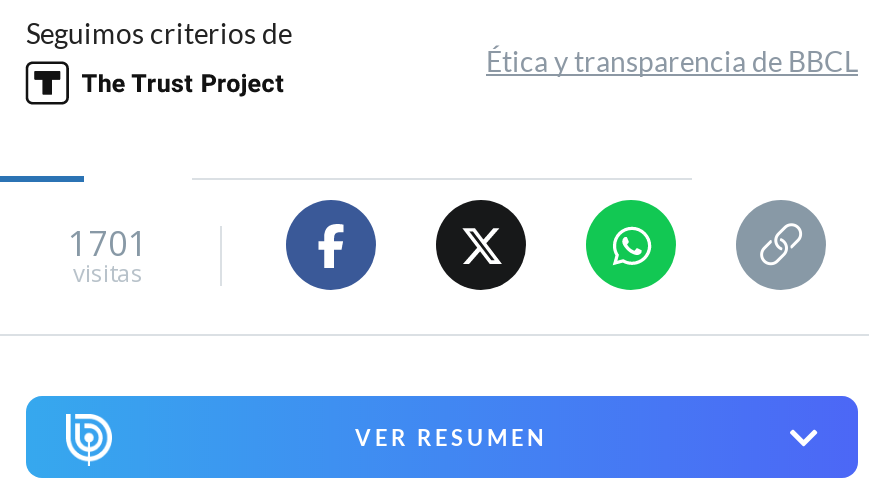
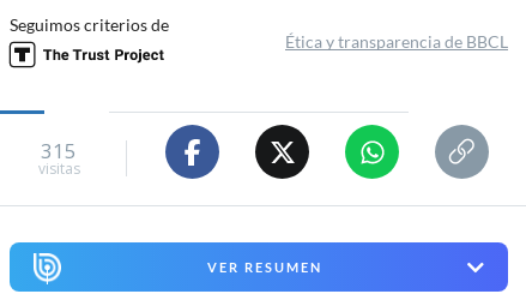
- 1701
+ 315
